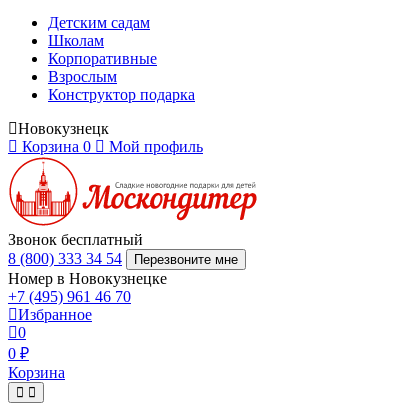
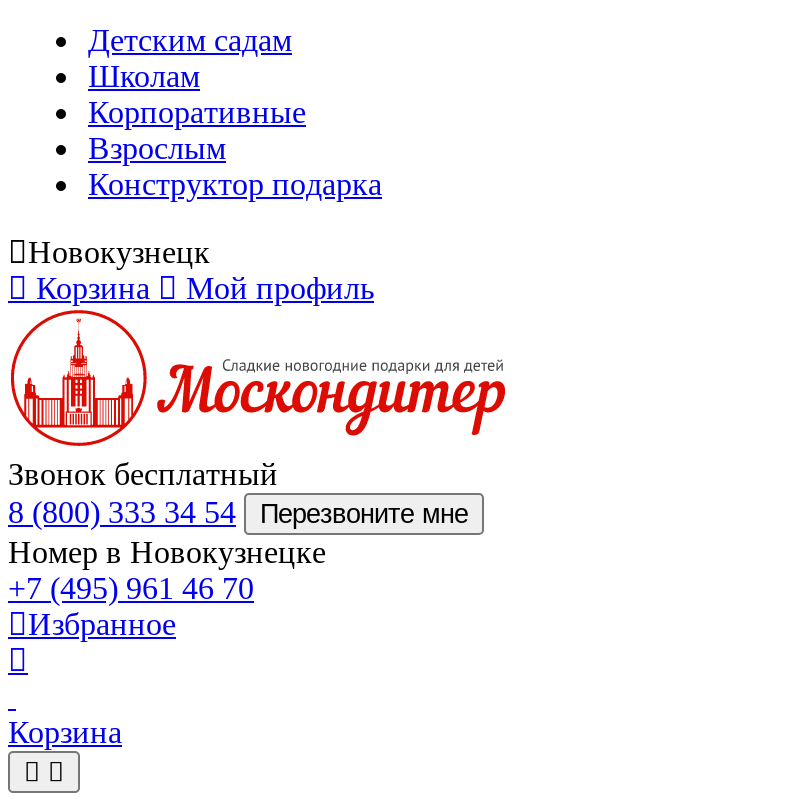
- Корзина 0
+ Корзина

- 0
- 0 ₽
